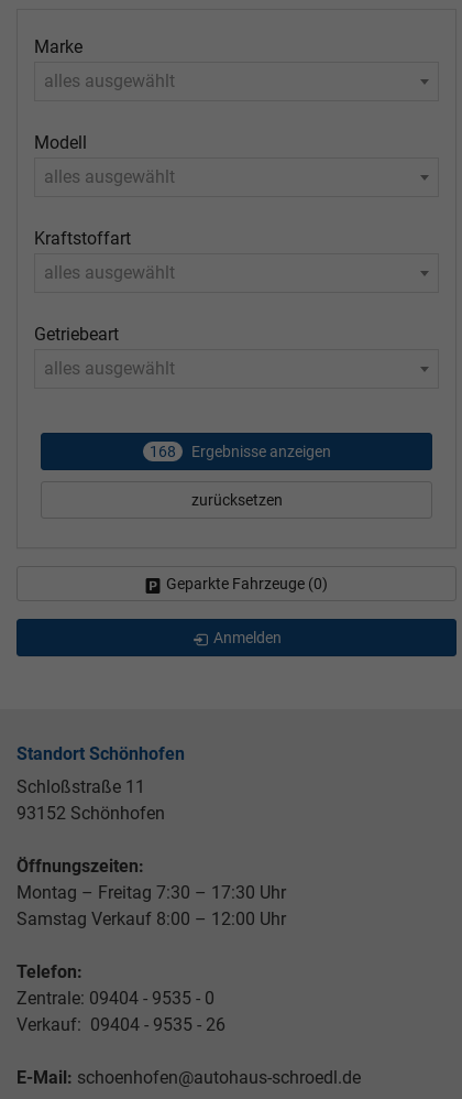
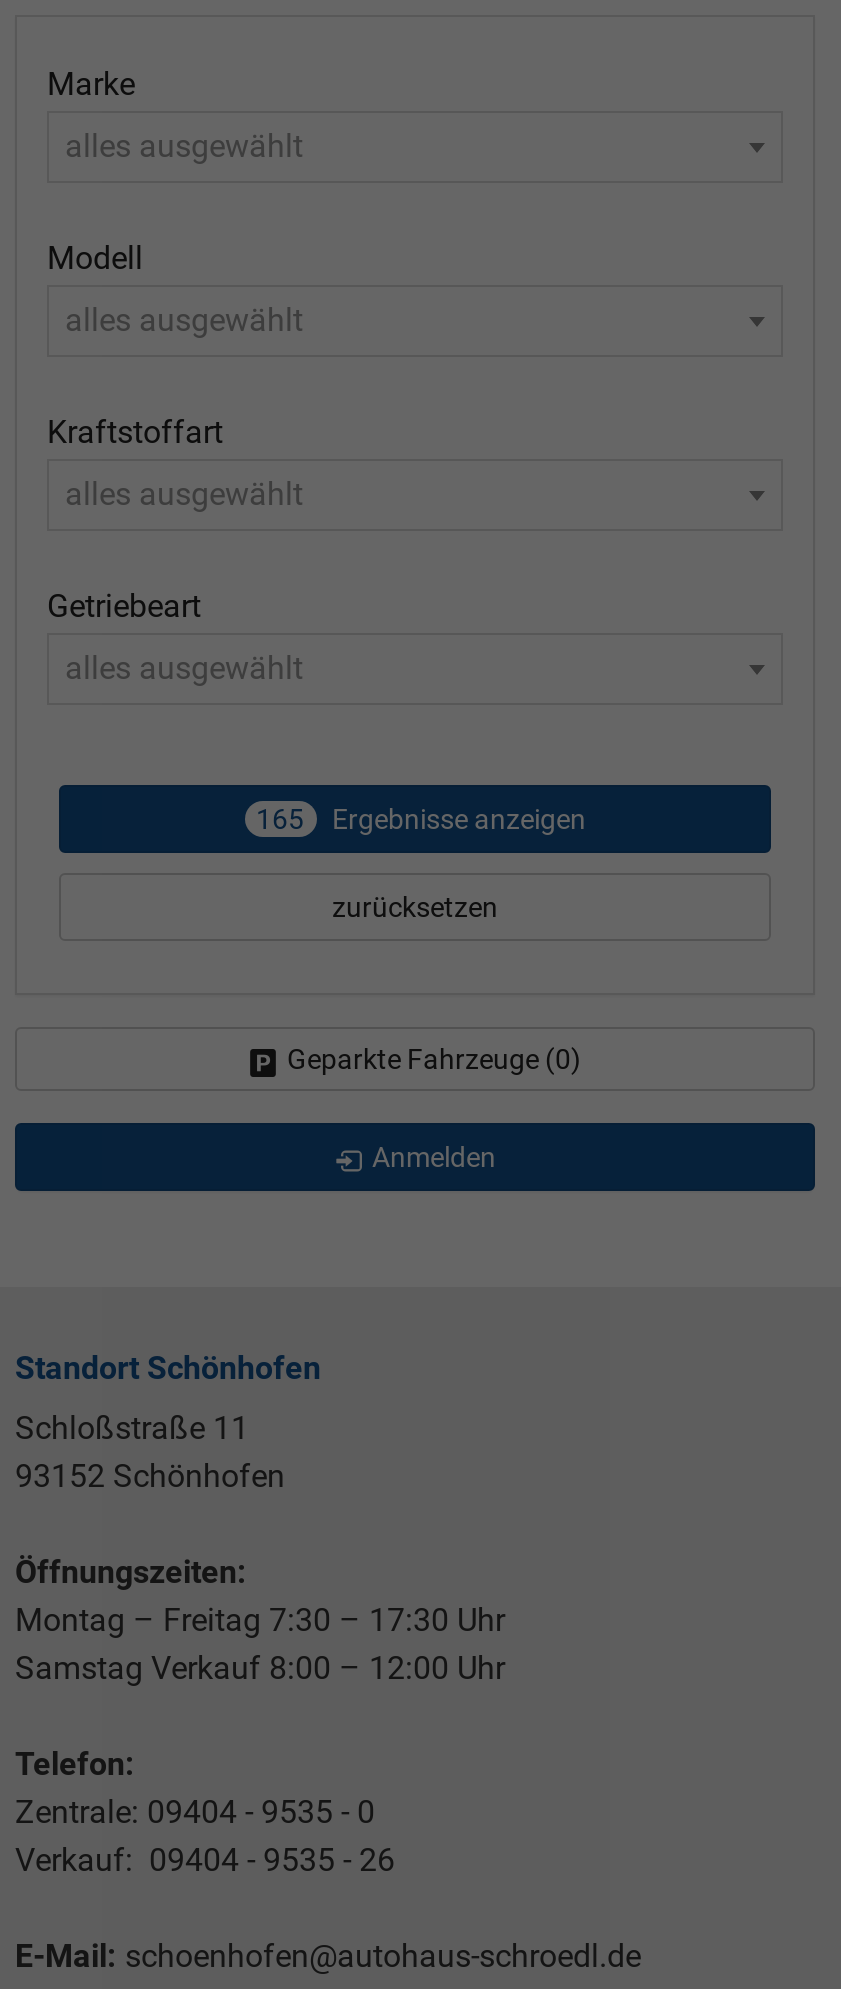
- 168 Ergebnisse anzeigen
+ 165 Ergebnisse anzeigen
